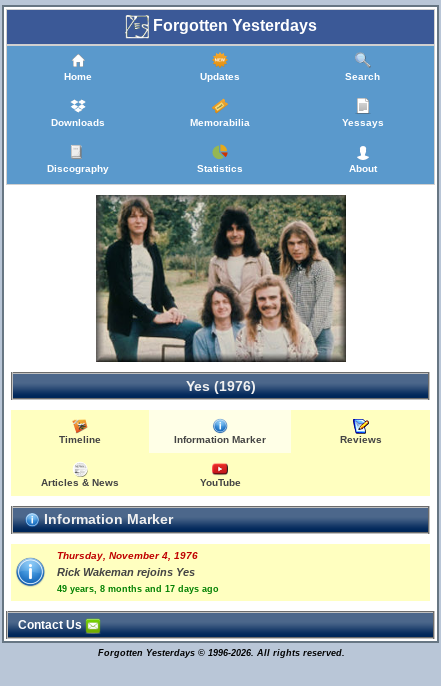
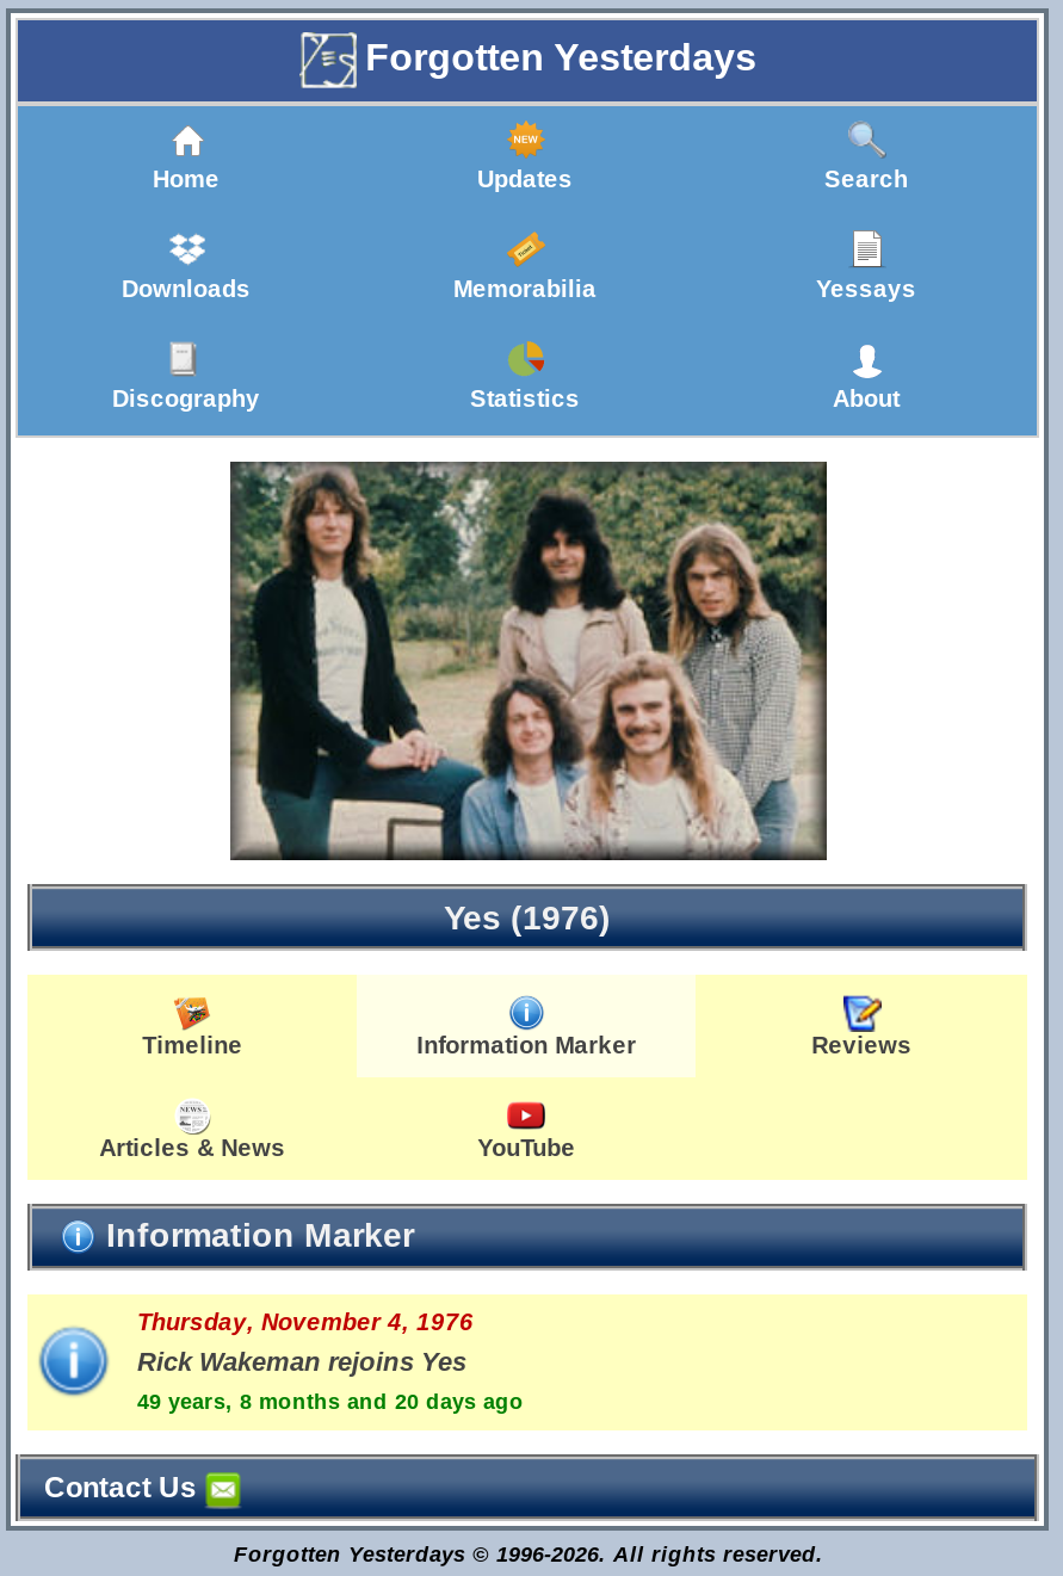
- 49 years, 8 months and 17 days ago
+ 49 years, 8 months and 20 days ago
